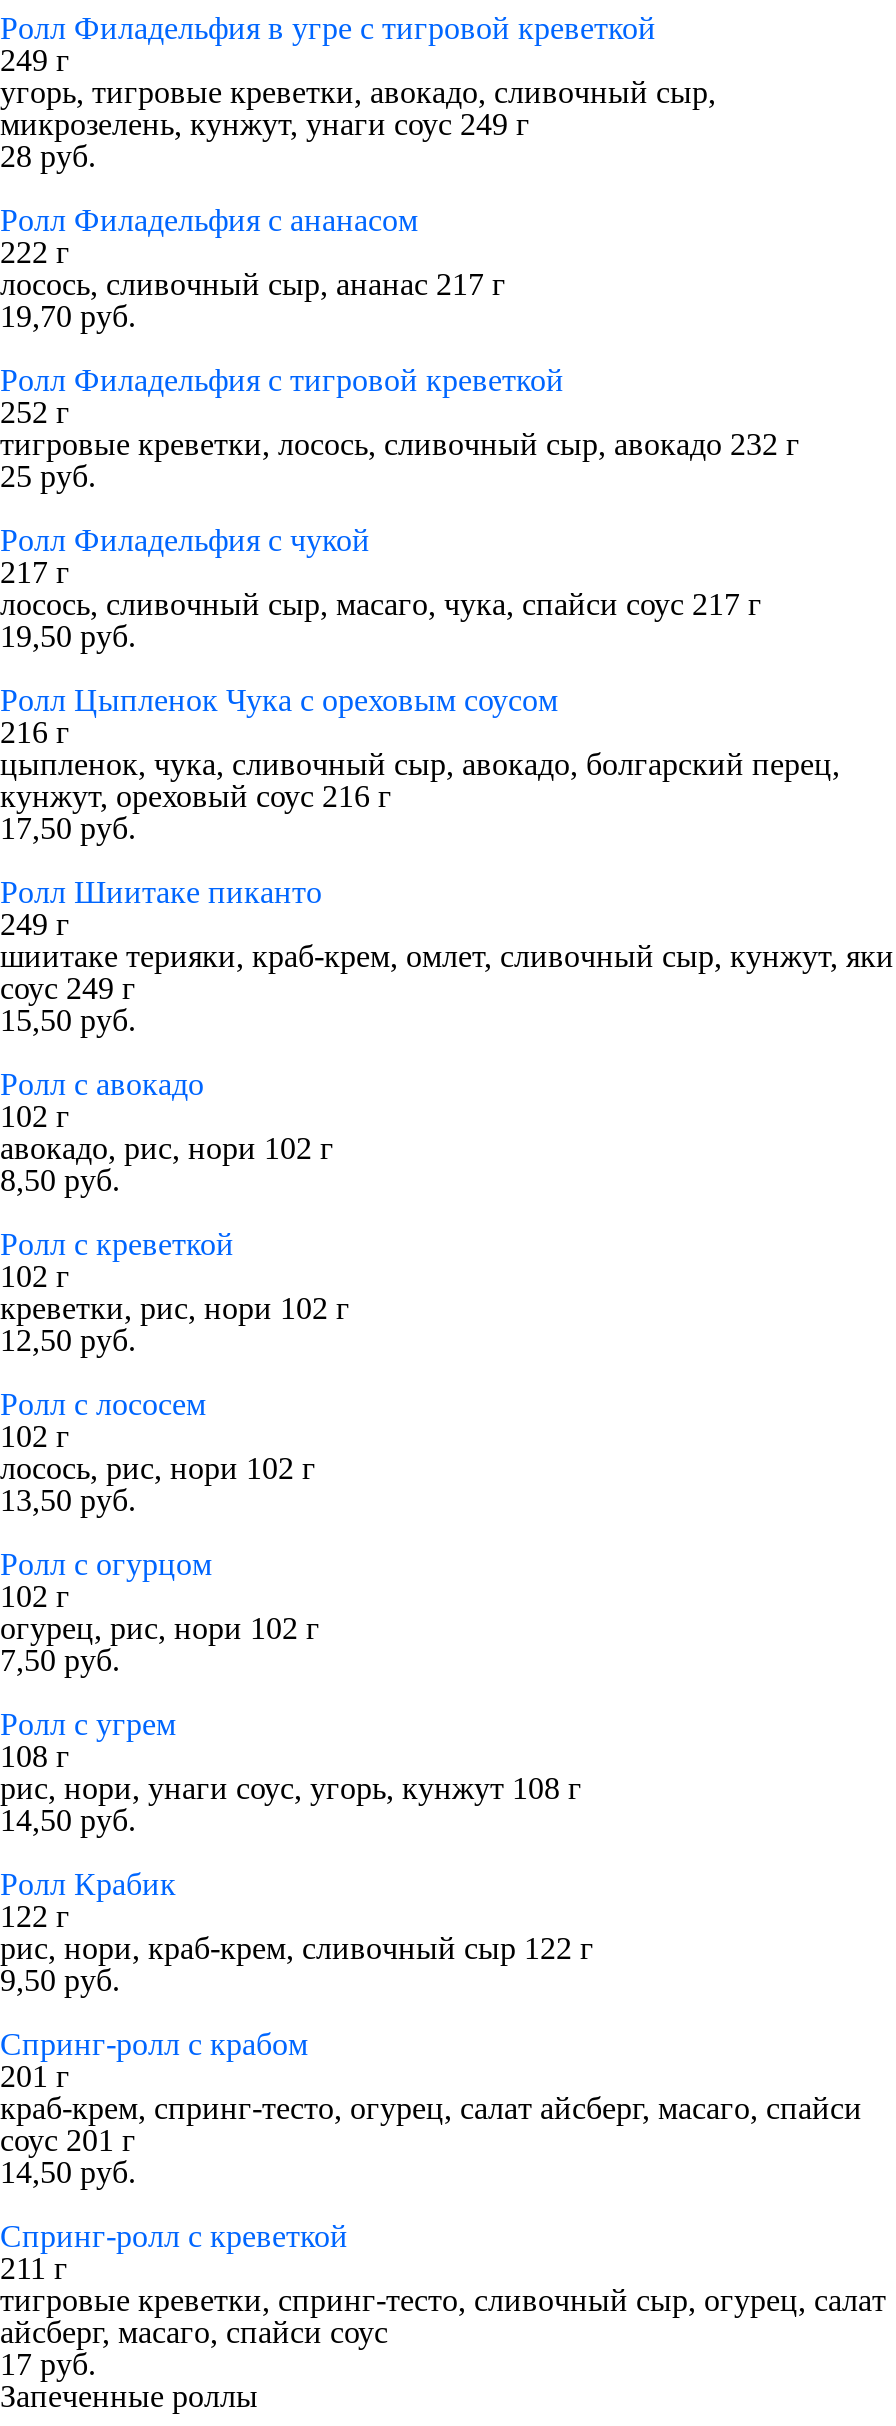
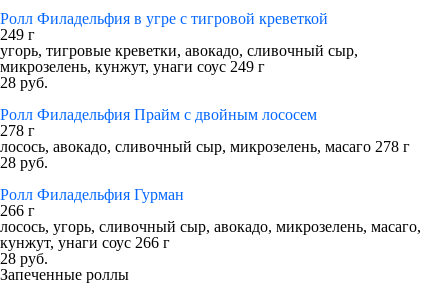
- Ролл Филадельфия с ананасом
- 222 г
- лосось, сливочный сыр, ананас 217 г
- 19,70 руб.
- Ролл Филадельфия с тигровой креветкой
- 252 г
- тигровые креветки, лосось, сливочный сыр, авокадо 232 г
- 25 руб.
- Ролл Филадельфия с чукой
- 217 г
- лосось, сливочный сыр, масаго, чука, спайси соус 217 г
- 19,50 руб.
- Ролл Цыпленок Чука с ореховым соусом
- 216 г
- цыпленок, чука, сливочный сыр, авокадо, болгарский перец,
- кунжут, ореховый соус 216 г
- 17,50 руб.
- Ролл Шиитаке пиканто
- 249 г
- шиитаке терияки, краб-крем, омлет, сливочный сыр, кунжут, яки
- соус 249 г
- 15,50 руб.
- Ролл с авокадо
- 102 г
- авокадо, рис, нори 102 г
- 8,50 руб.
- Ролл с креветкой
- 102 г
- креветки, рис, нори 102 г
- 12,50 руб.
- Ролл с лососем
- 102 г
- лосось, рис, нори 102 г
- 13,50 руб.
- Ролл с огурцом
- 102 г
- огурец, рис, нори 102 г
- 7,50 руб.
- Ролл с угрем
- 108 г
- рис, нори, унаги соус, угорь, кунжут 108 г
- 14,50 руб.
- Ролл Крабик
- 122 г
- рис, нори, краб-крем, сливочный сыр 122 г
- 9,50 руб.
- Спринг-ролл с крабом
- 201 г
- краб-крем, спринг-тесто, огурец, салат айсберг, масаго, спайси
- соус 201 г
- 14,50 руб.
- Спринг-ролл с креветкой
- 211 г
- тигровые креветки, спринг-тесто, сливочный сыр, огурец, салат
- айсберг, масаго, спайси соус
- 17 руб.
+ Ролл Филадельфия Прайм с двойным лососем
+ 278 г
+ лосось, авокадо, сливочный сыр, микрозелень, масаго 278 г
+ 28 руб.
+ Ролл Филадельфия Гурман
+ 266 г
+ лосось, угорь, сливочный сыр, авокадо, микрозелень, масаго,
+ кунжут, унаги соус 266 г
+ 28 руб.
